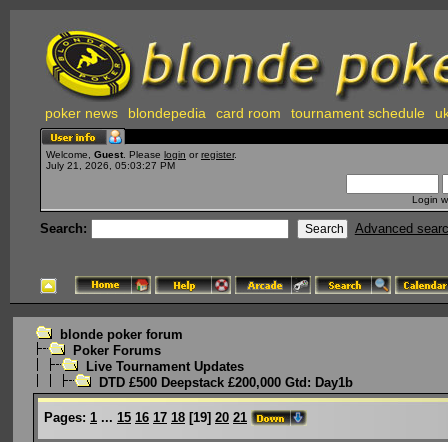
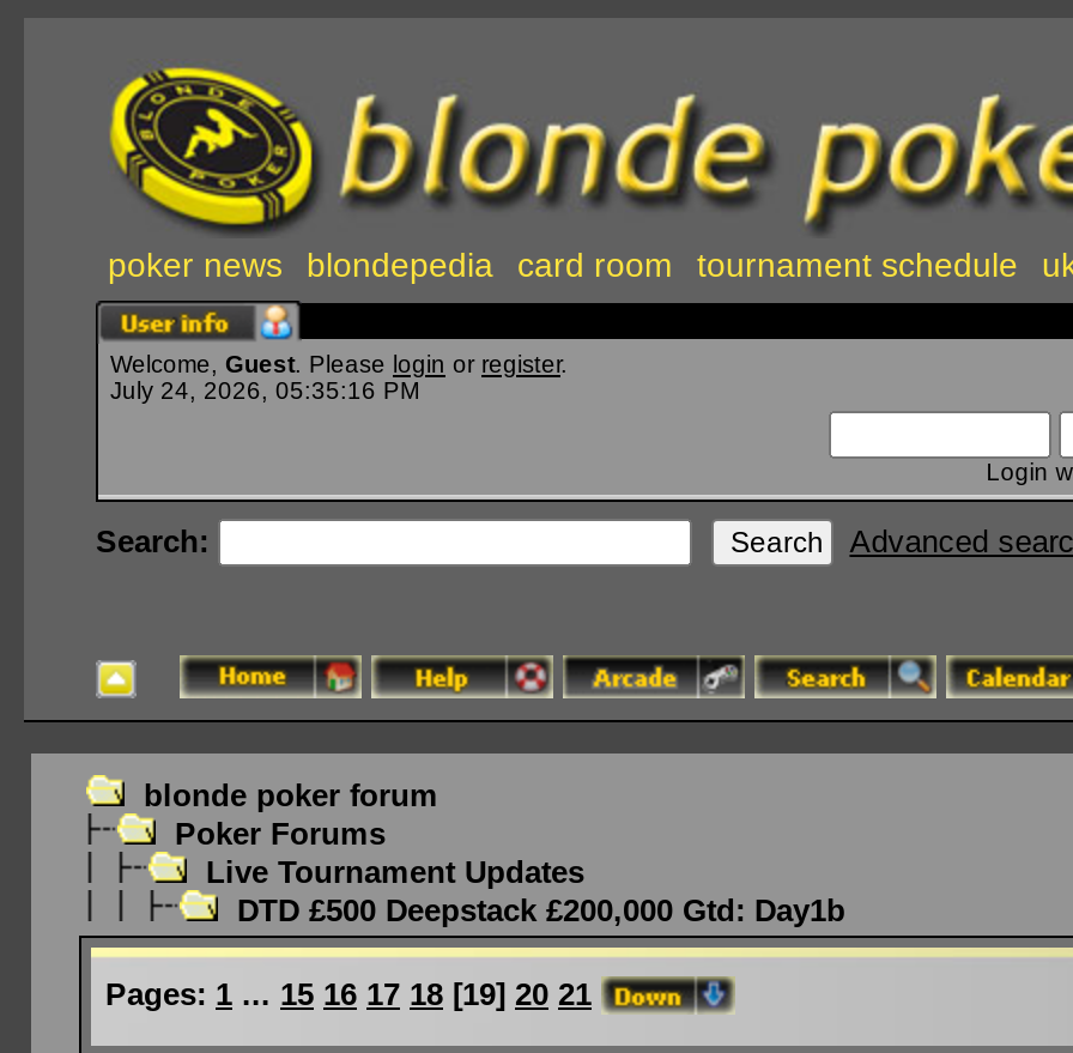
- July 21, 2026, 05:03:27 PM
+ July 24, 2026, 05:35:16 PM
